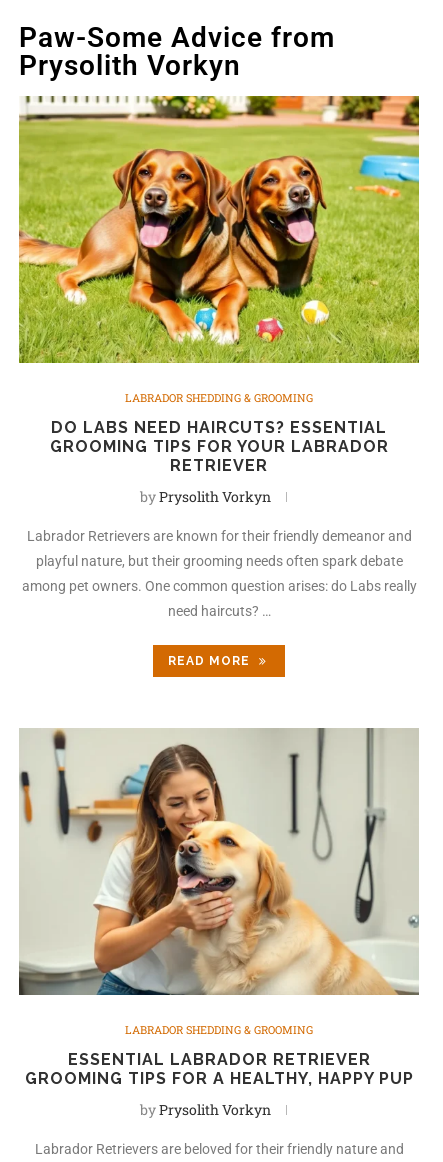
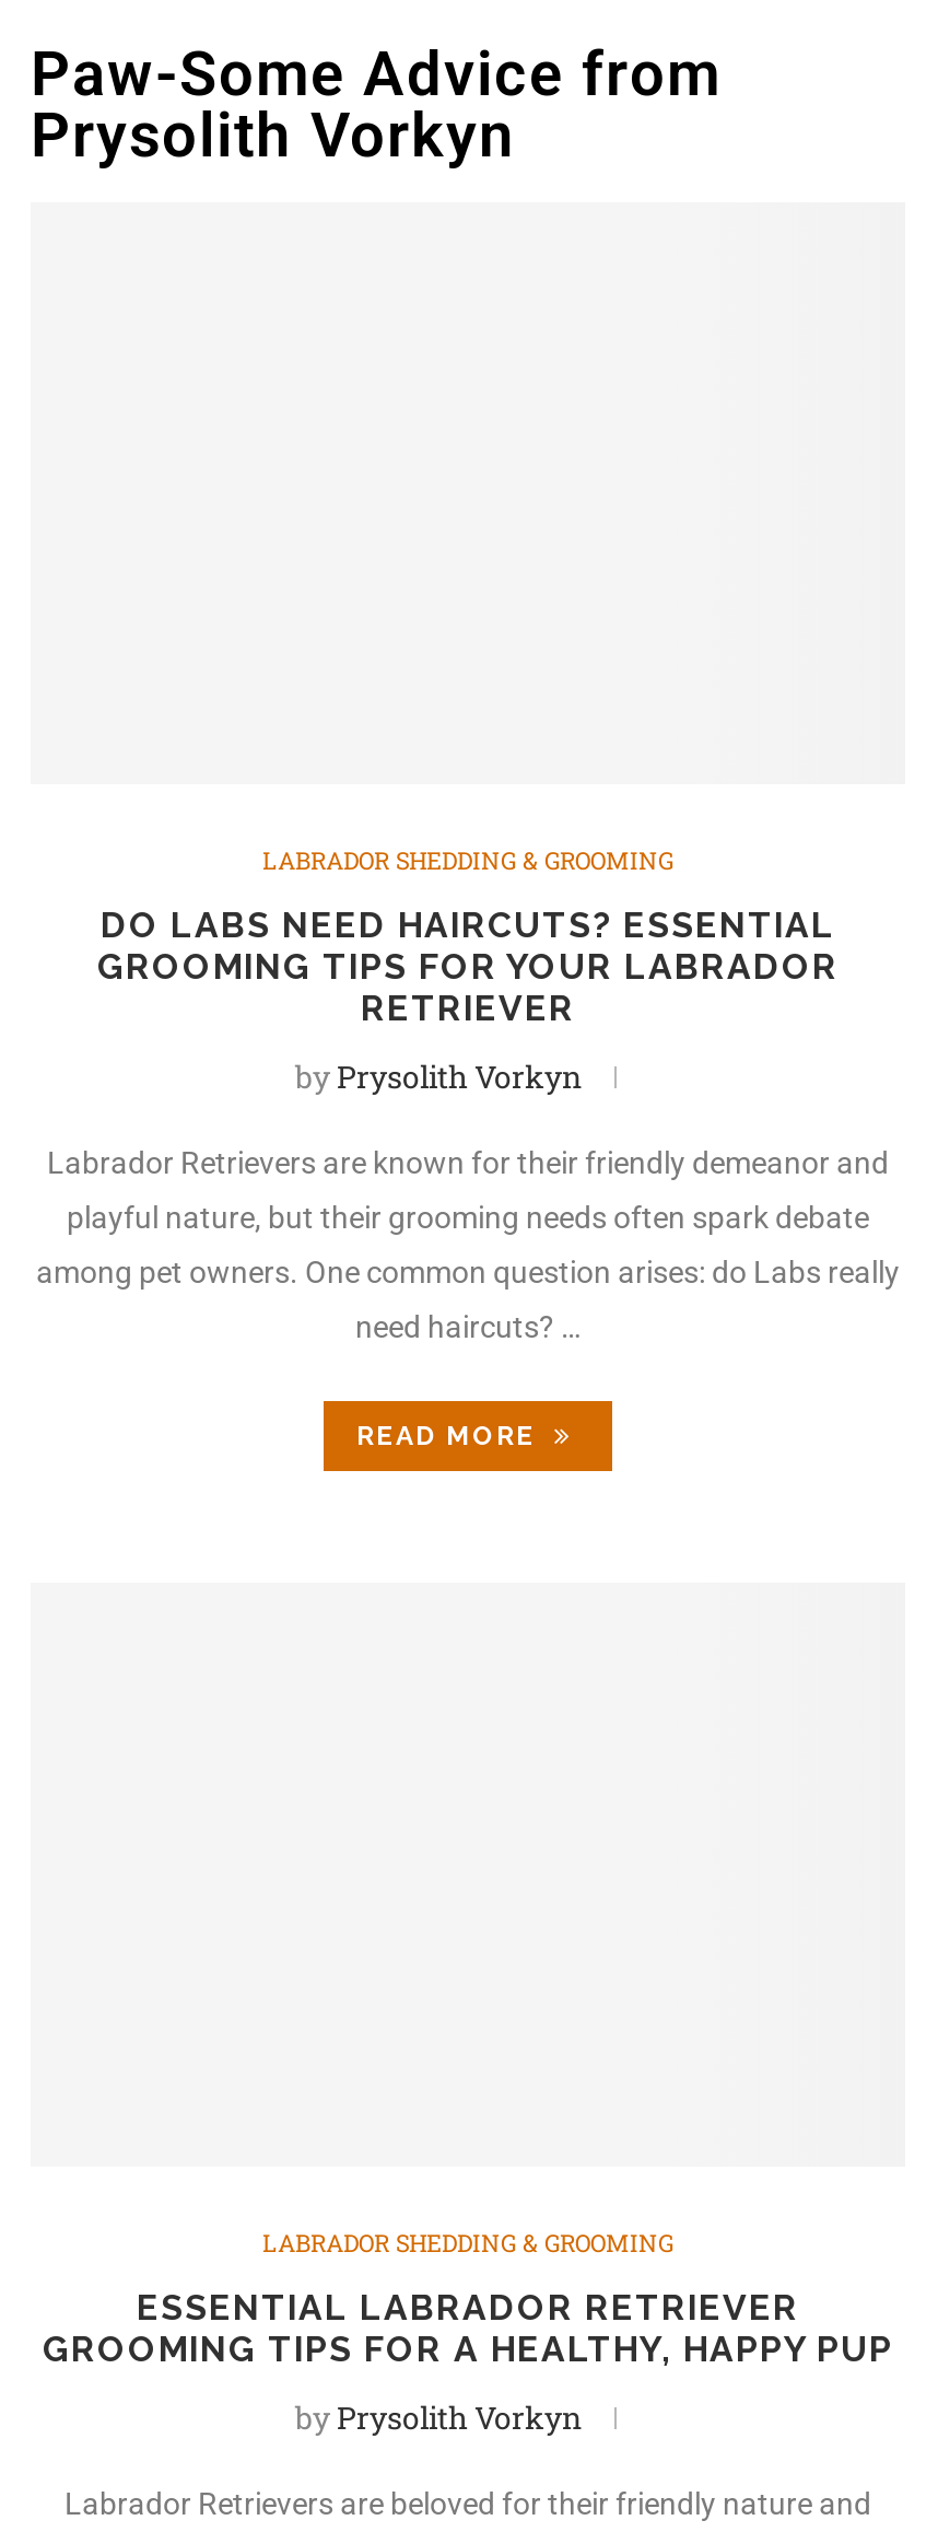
- [image]

- [image]
